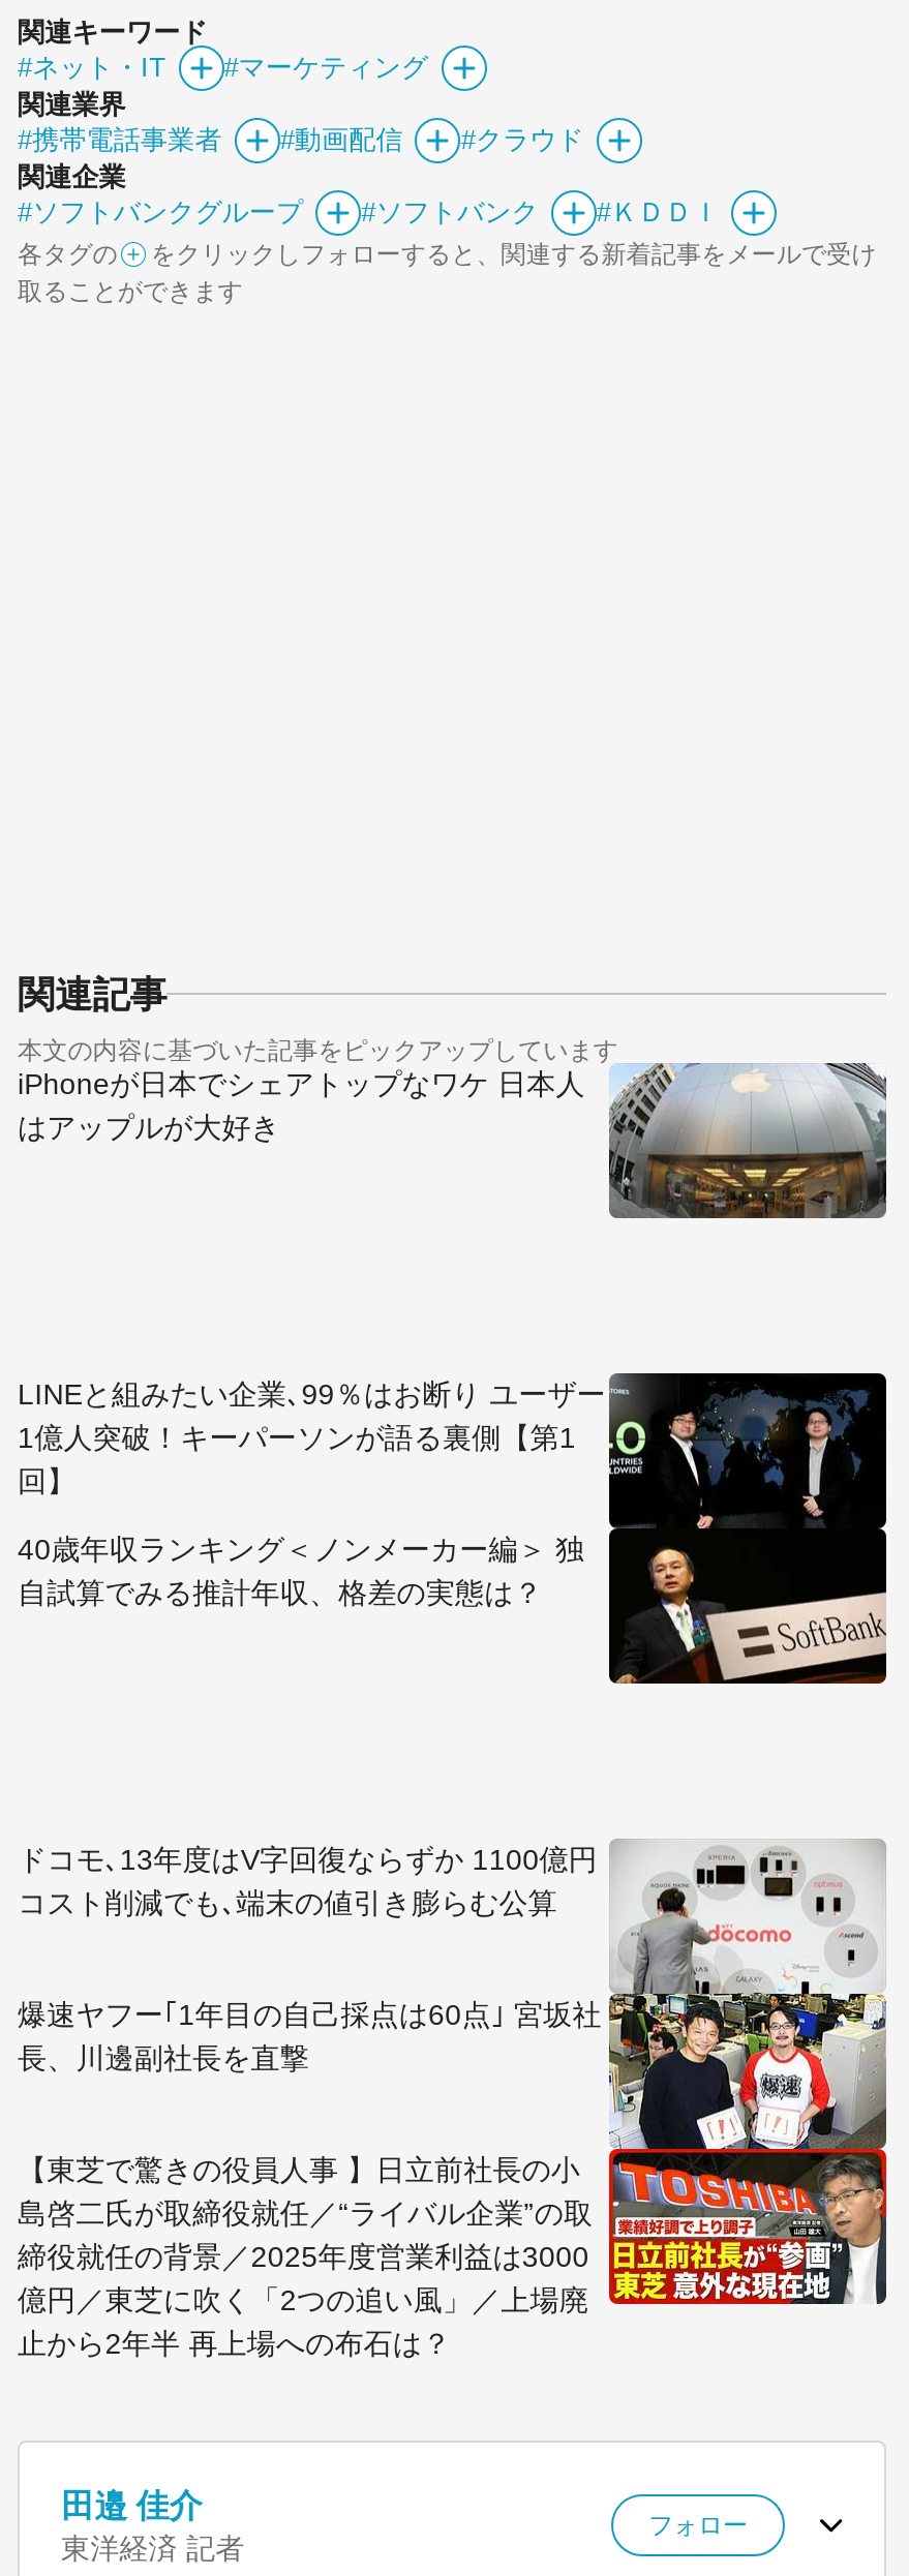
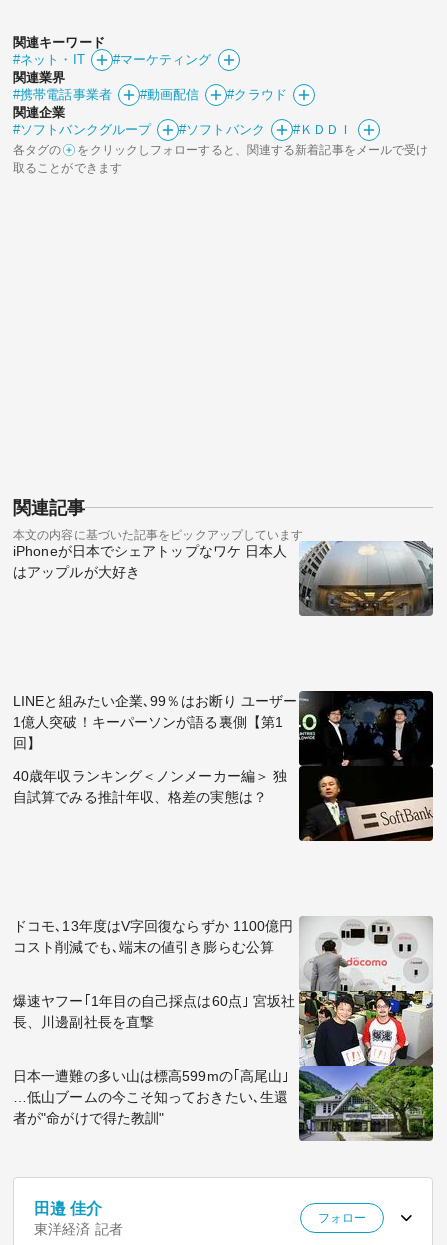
- [image]
- 【東芝で驚きの役員人事 】日立前社長の小
- 島啓二氏が取締役就任／“ライバル企業”の取
- 締役就任の背景／2025年度営業利益は3000
- 億円／東芝に吹く「2つの追い風」／上場廃
- 止から2年半 再上場への布石は？
+ [image]
+ 日本一遭難の多い山は標高599mの｢高尾山｣
+ …低山ブームの今こそ知っておきたい､生還
+ 者が"命がけで得た教訓"
